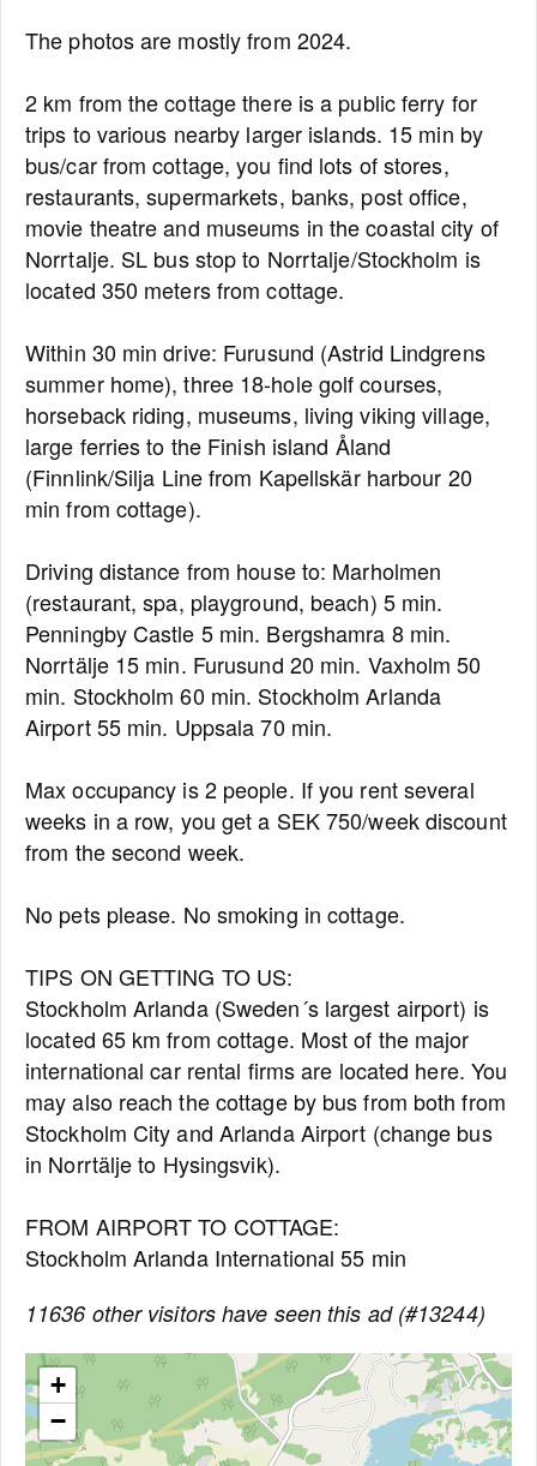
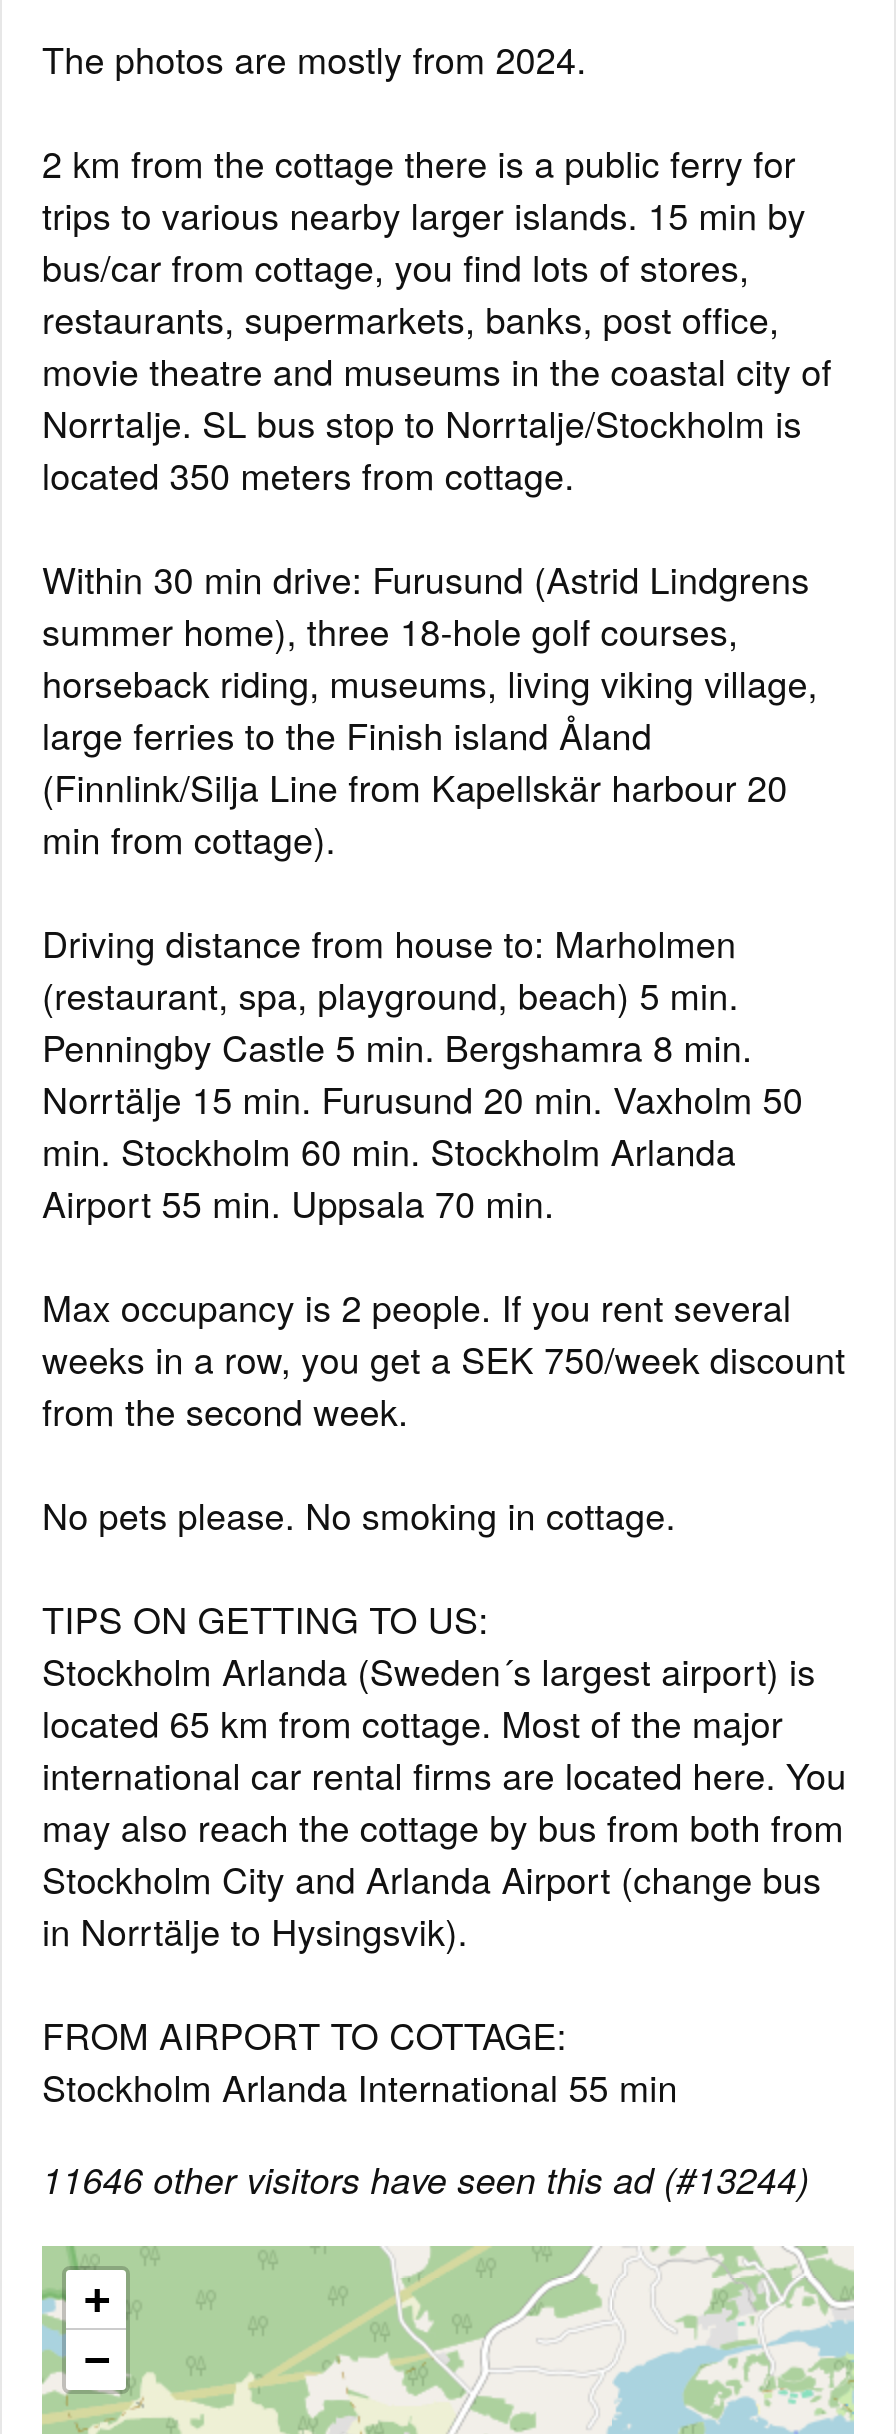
- 11636 other visitors have seen this ad (#13244)
+ 11646 other visitors have seen this ad (#13244)
